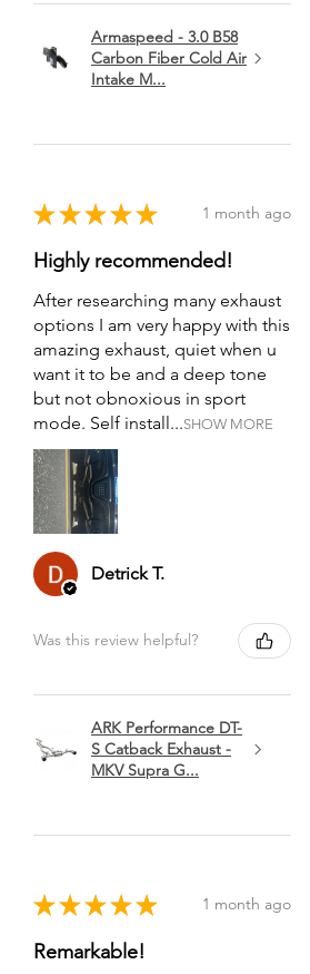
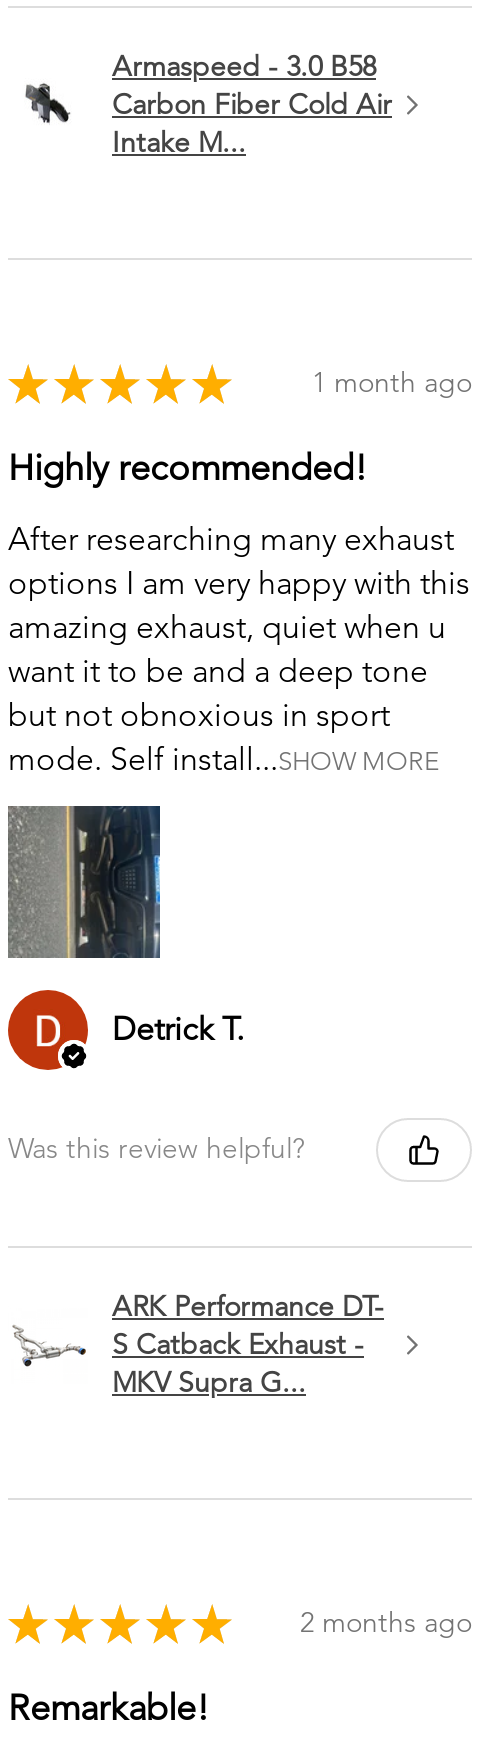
- 1 month ago
+ 2 months ago
